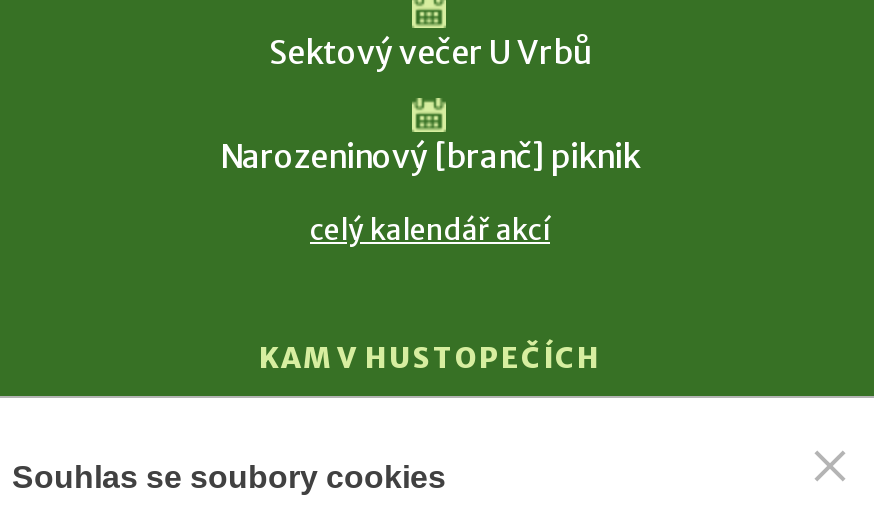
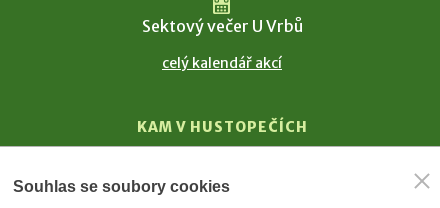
- Narozeninový [branč] piknik
